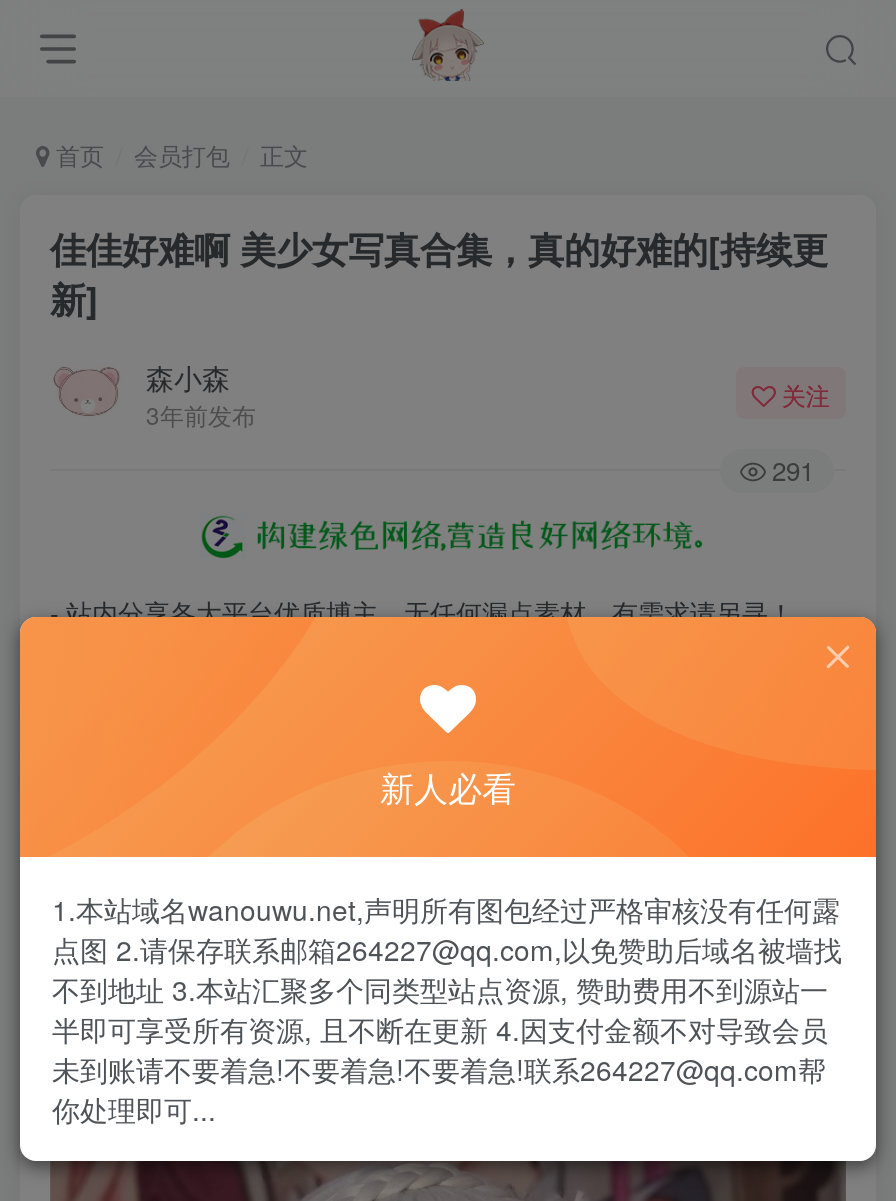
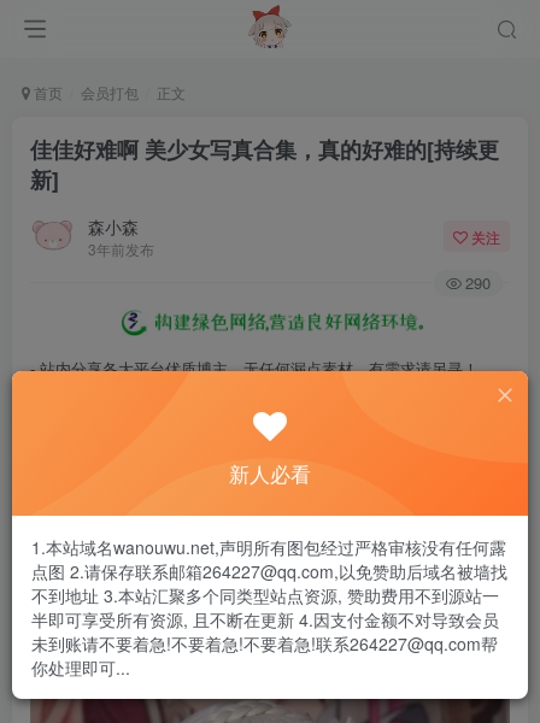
- 291
+ 290
